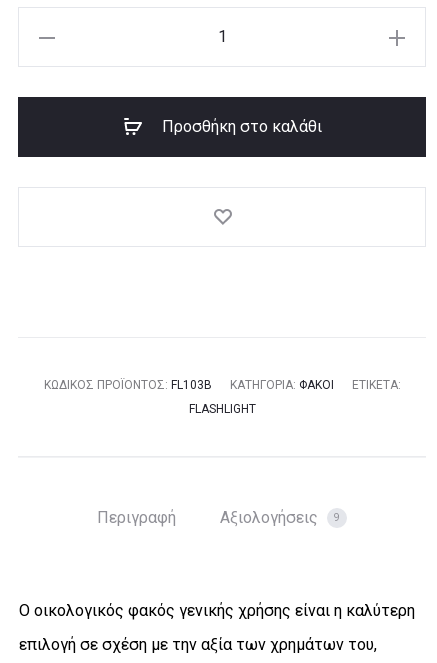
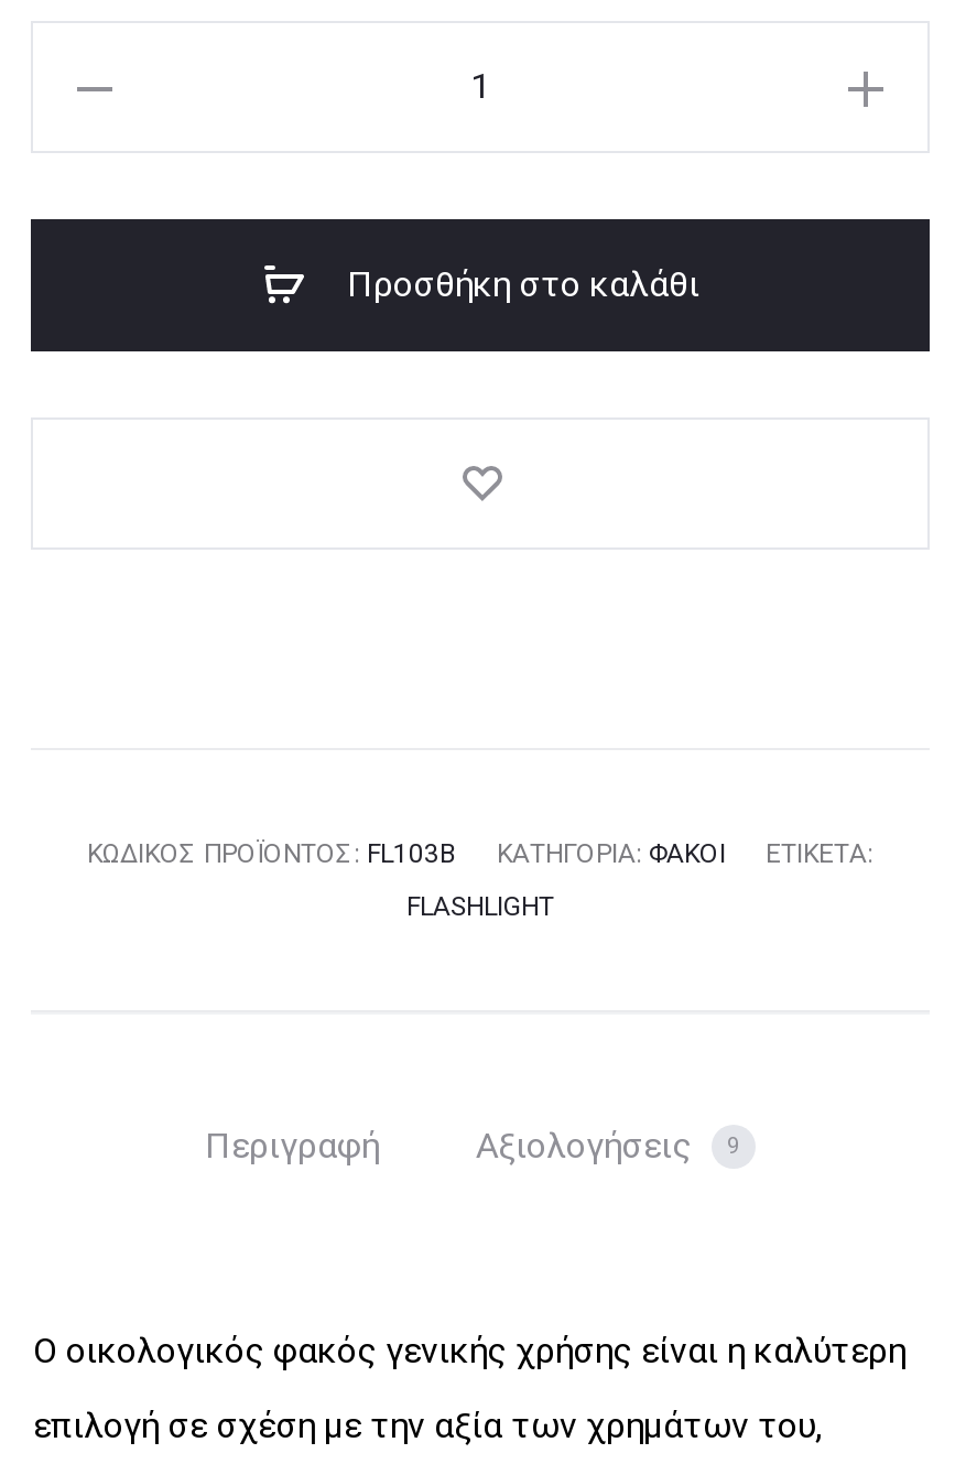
- ΚΩΔΙΚΟΣ ΠΡΟΪΟΝΤΟΣ: FL103B
- ΚΑΤΗΓΟΡΙΑ: ΦΑΚΟΙ
- ΕΤΙΚΕΤΑ:
+ ΚΩΔΙΚΌΣ ΠΡΟΪΌΝΤΟΣ: FL103B
+ ΚΑΤΗΓΟΡΊΑ: ΦΑΚΟΊ
+ ΕΤΙΚΈΤΑ:
